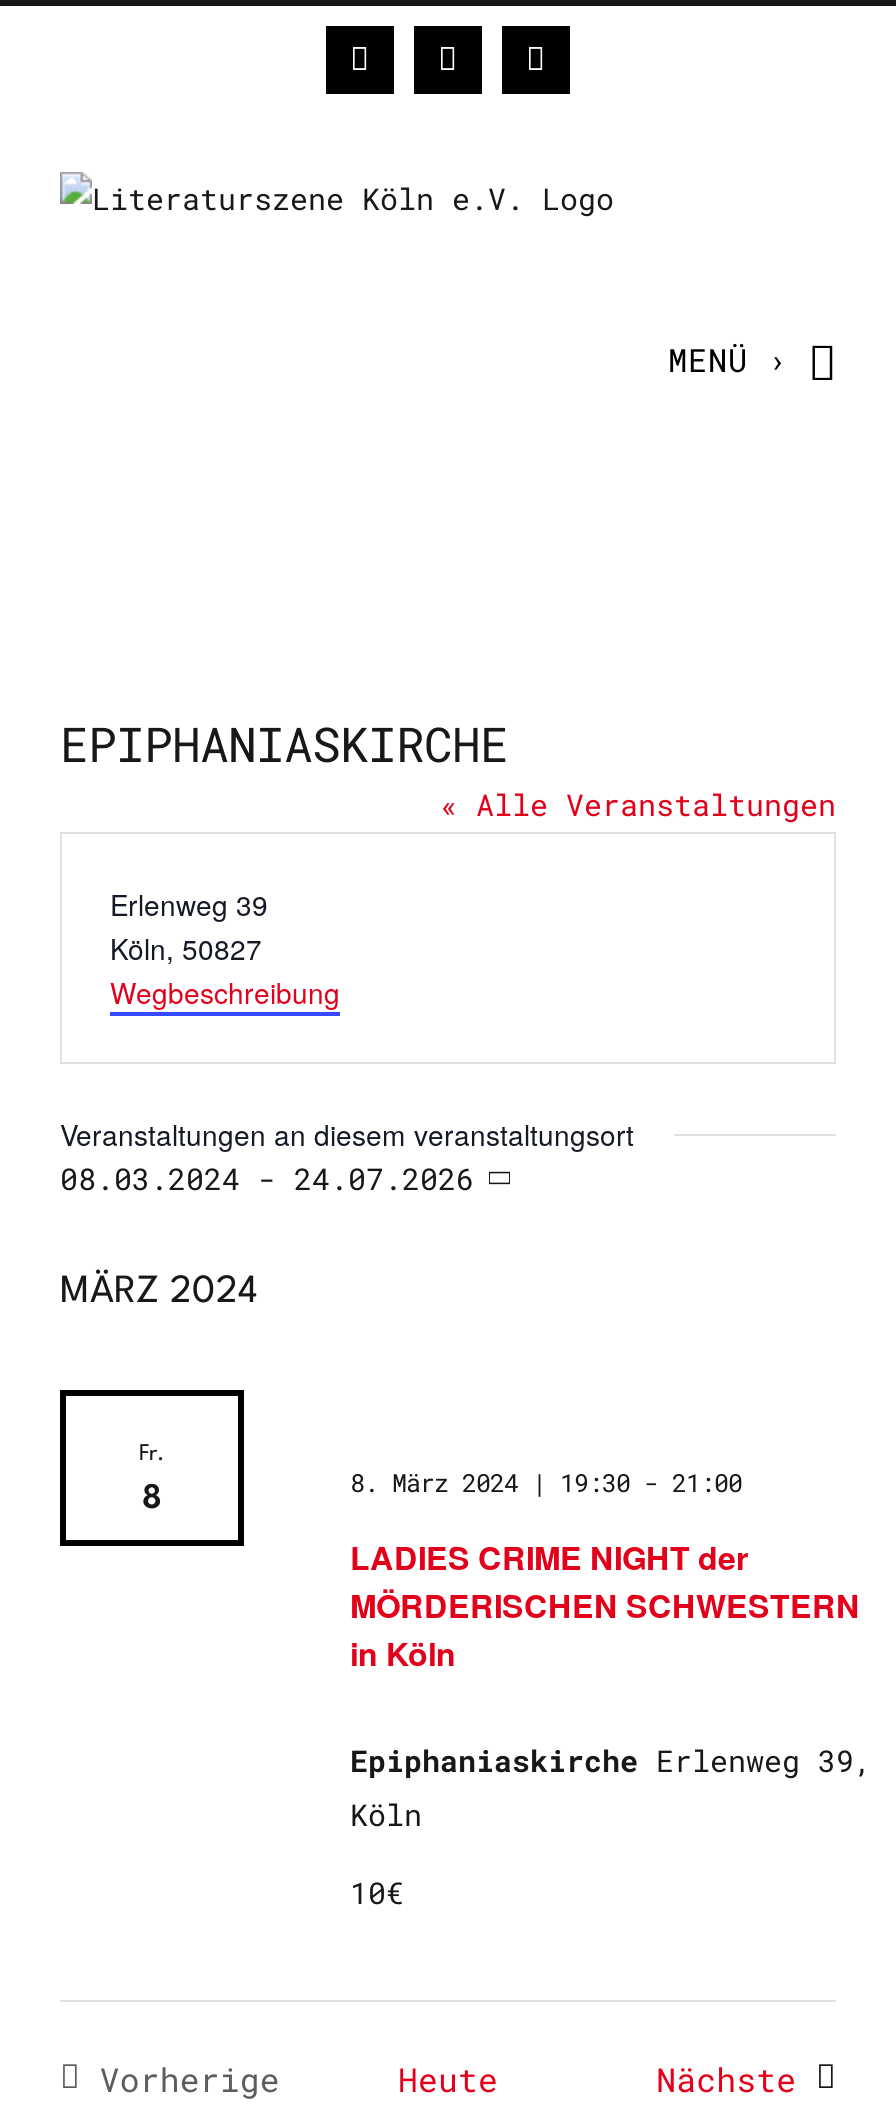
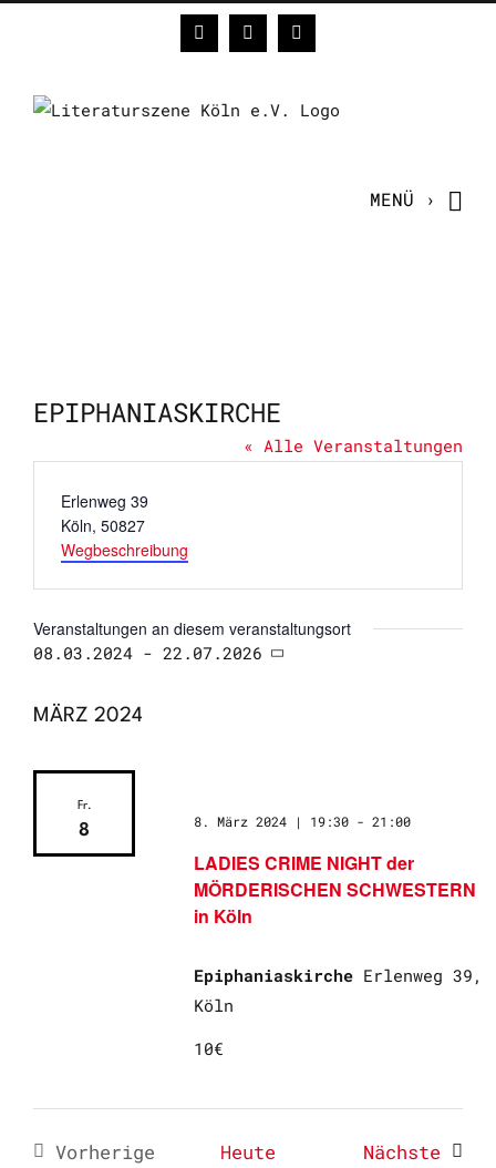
- 08.03.2024 - 24.07.2026
+ 08.03.2024 - 22.07.2026
